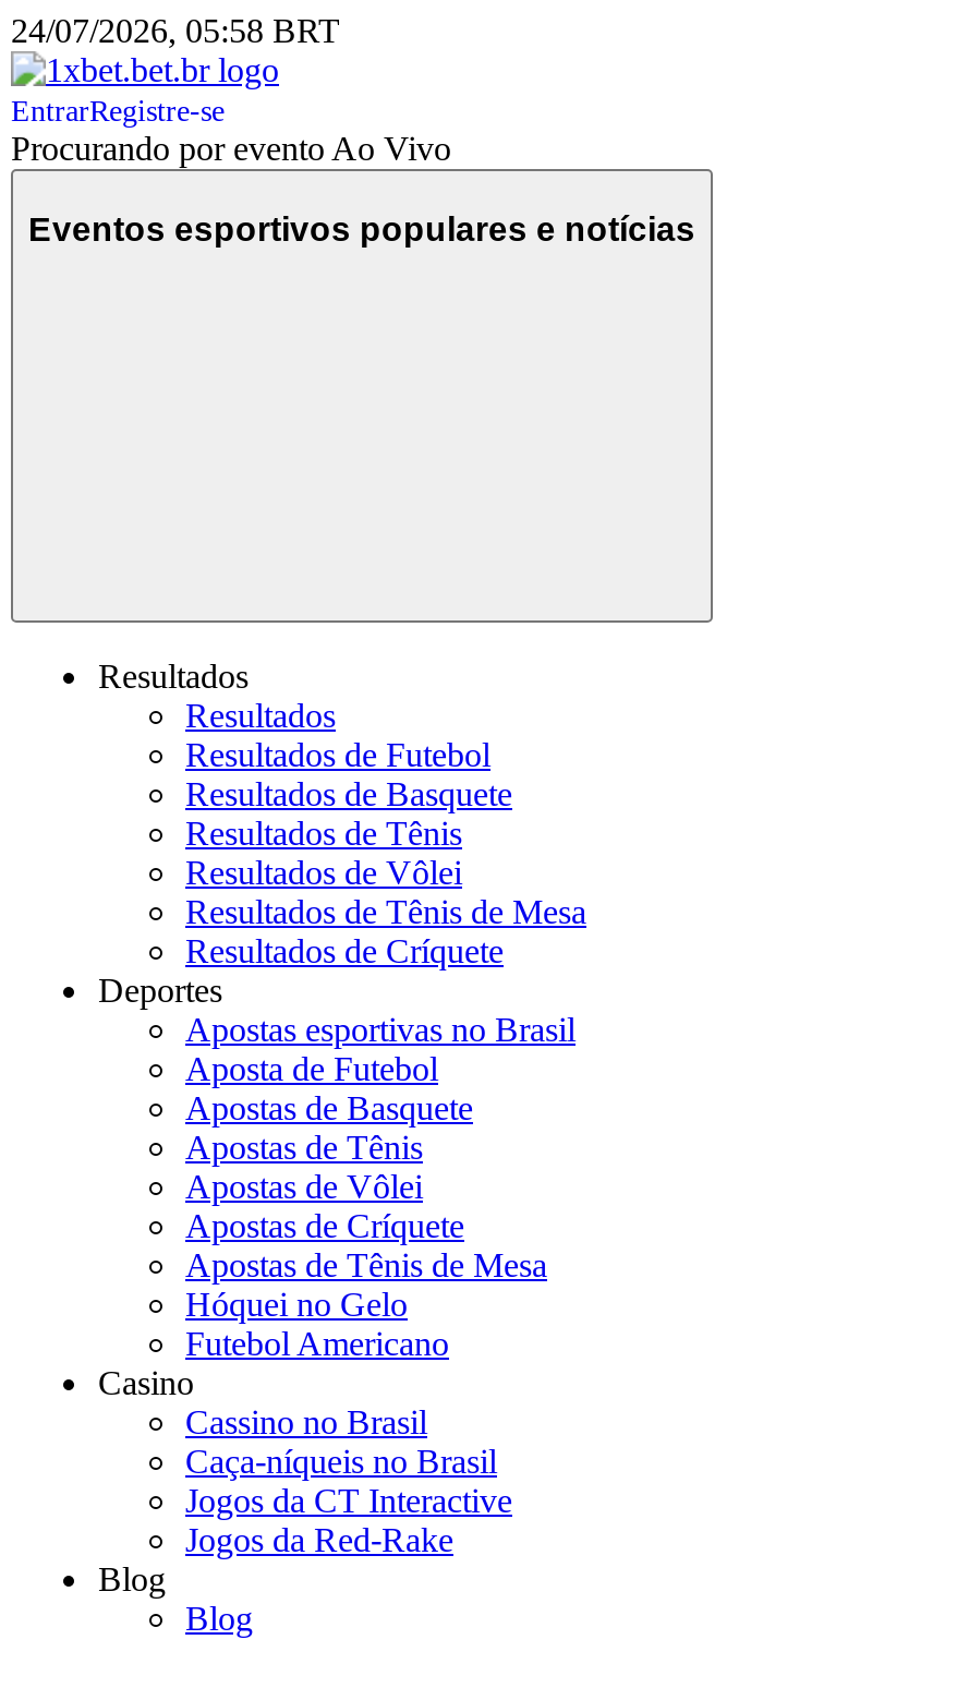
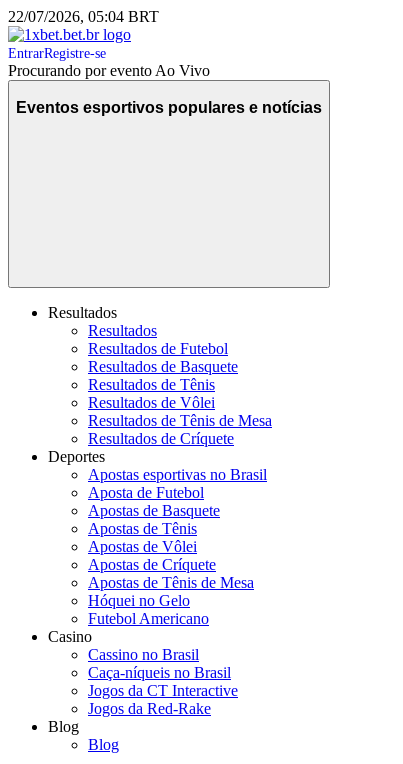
- 24/07/2026, 05:58 BRT
+ 22/07/2026, 05:04 BRT
